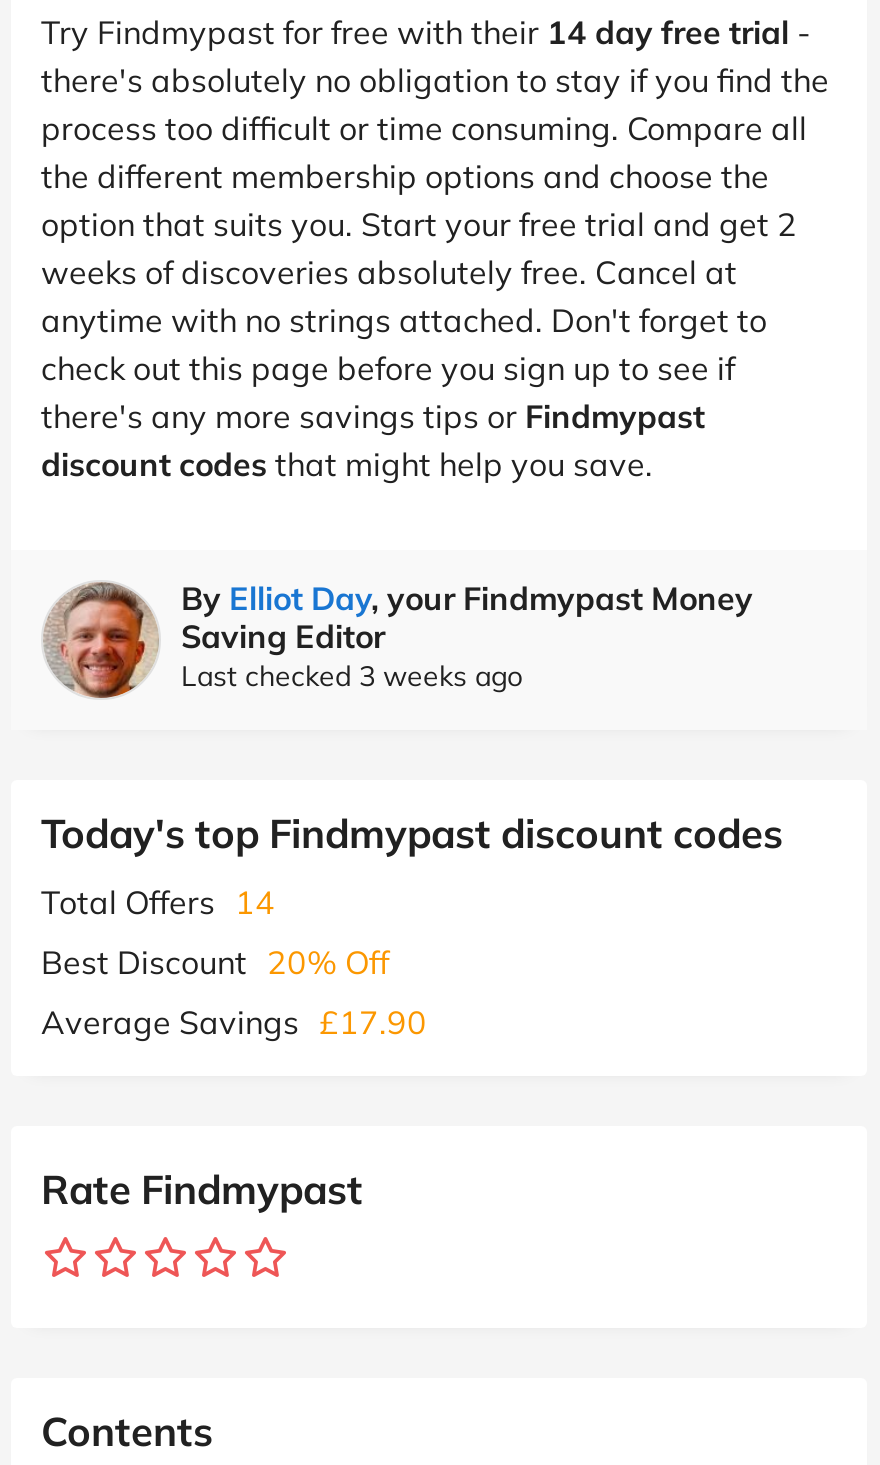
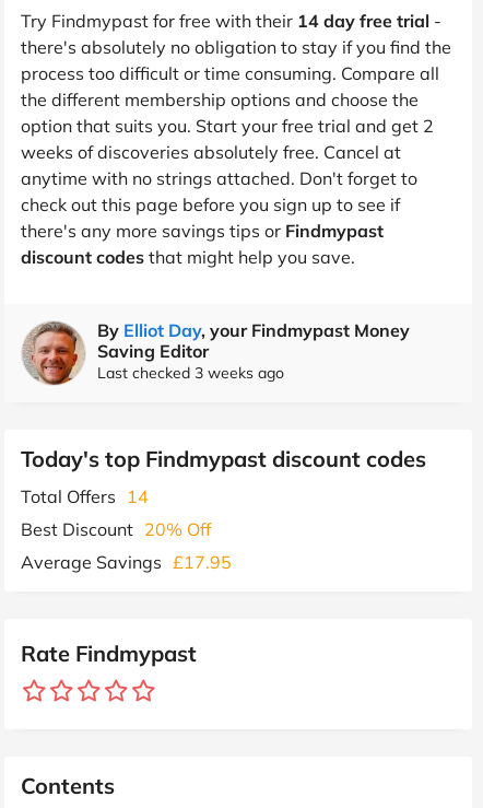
- Average Savings £17.90
+ Average Savings £17.95
